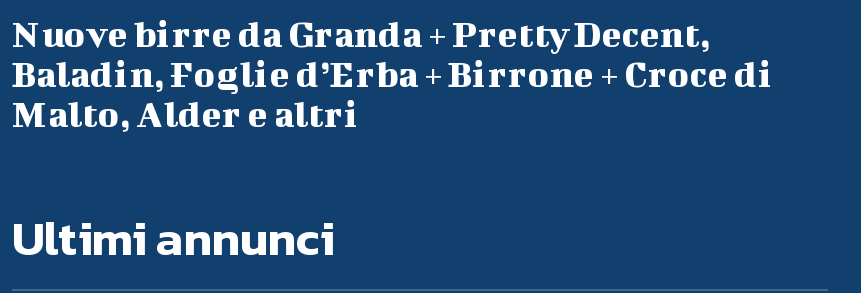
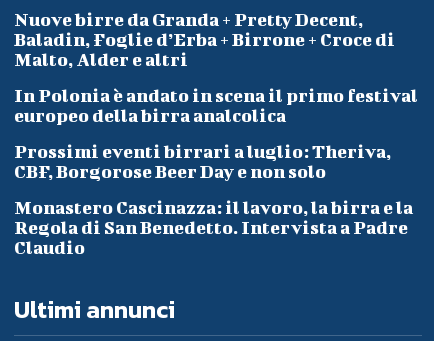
+ In Polonia è andato in scena il primo festival
+ europeo della birra analcolica
+ Prossimi eventi birrari a luglio: Theriva,
+ CBF, Borgorose Beer Day e non solo
+ Monastero Cascinazza: il lavoro, la birra e la
+ Regola di San Benedetto. Intervista a Padre
+ Claudio
